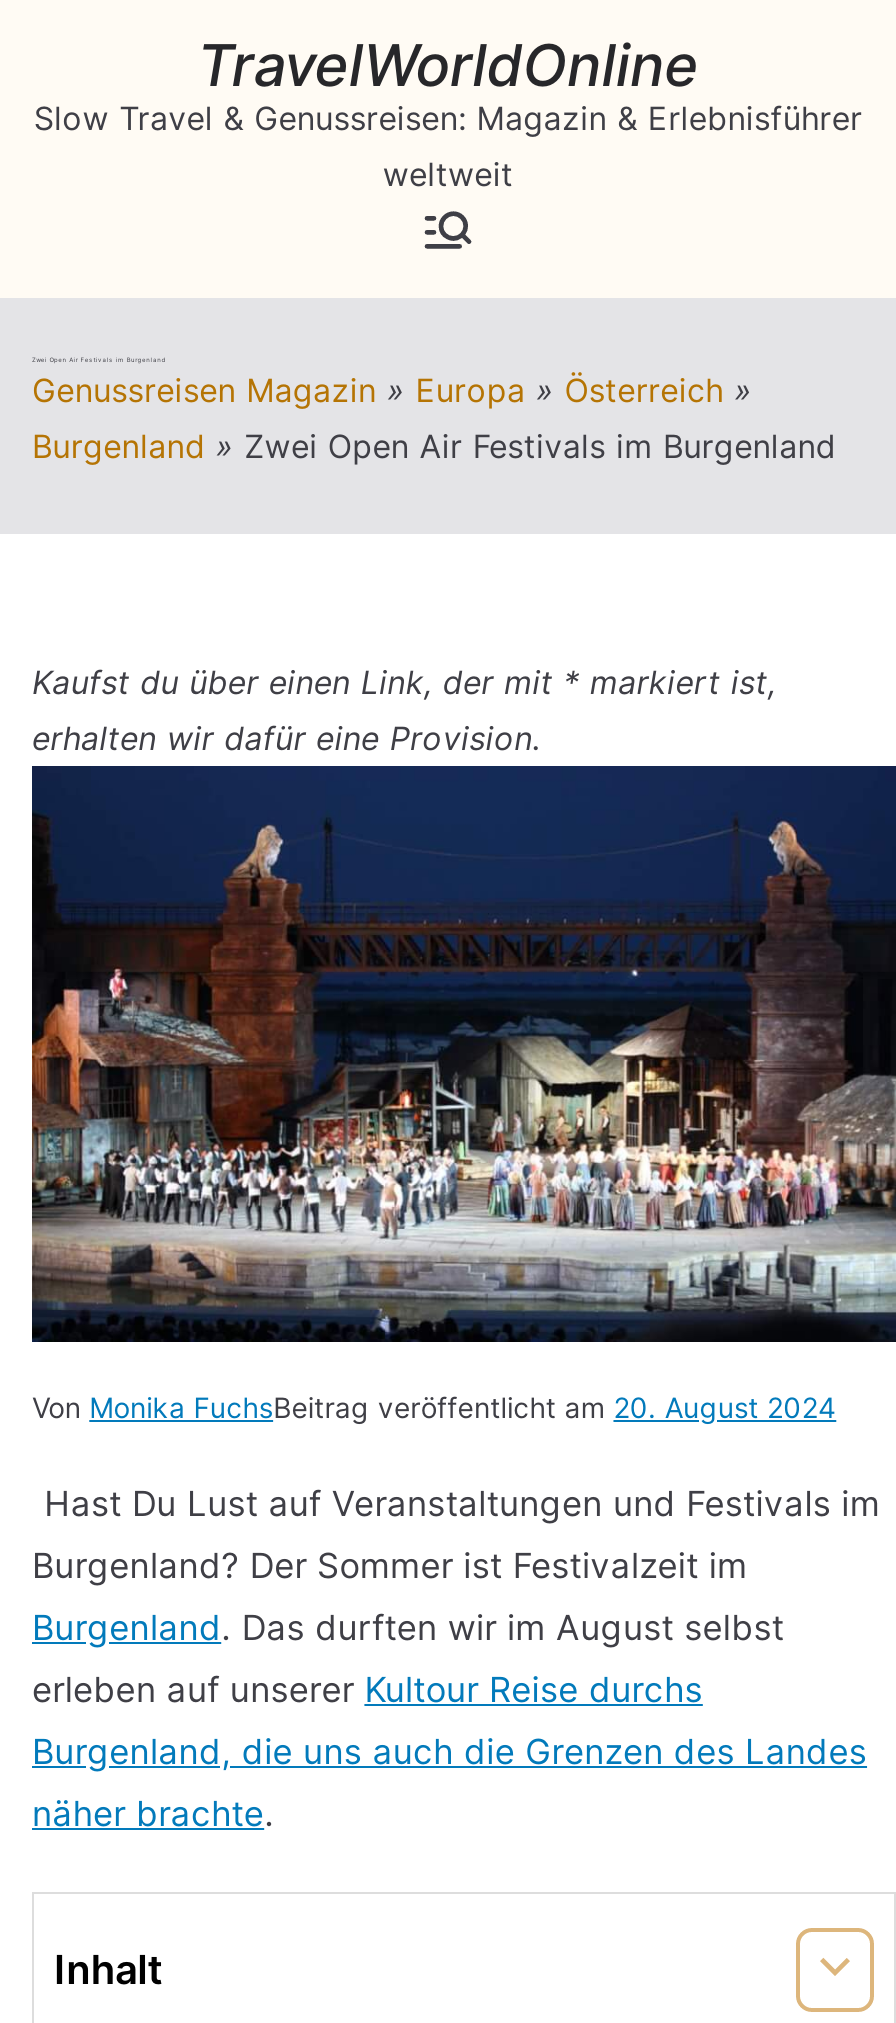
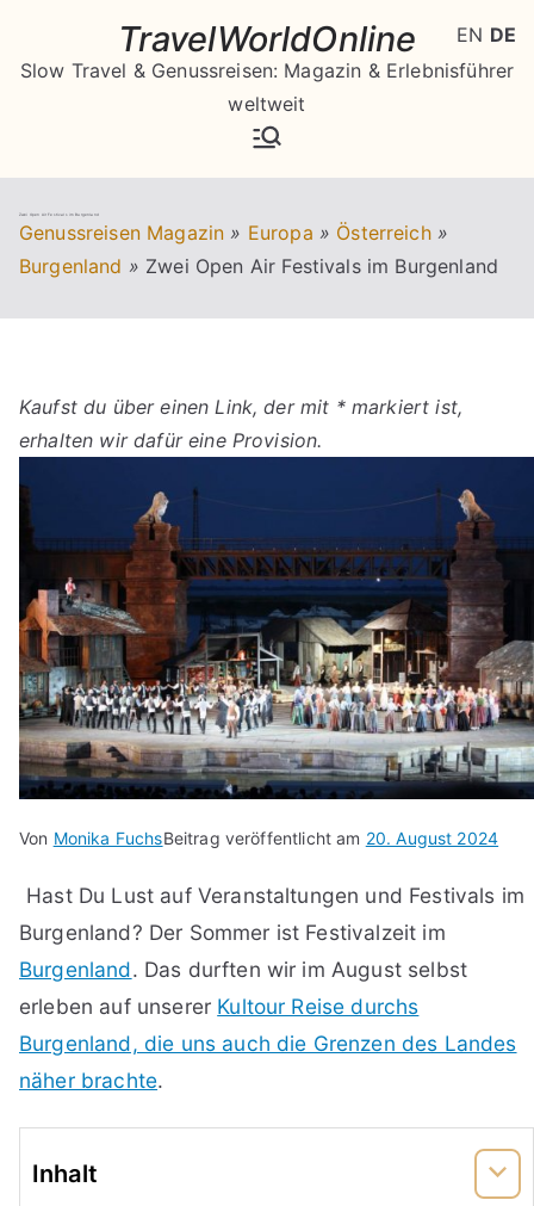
+ EN DE
